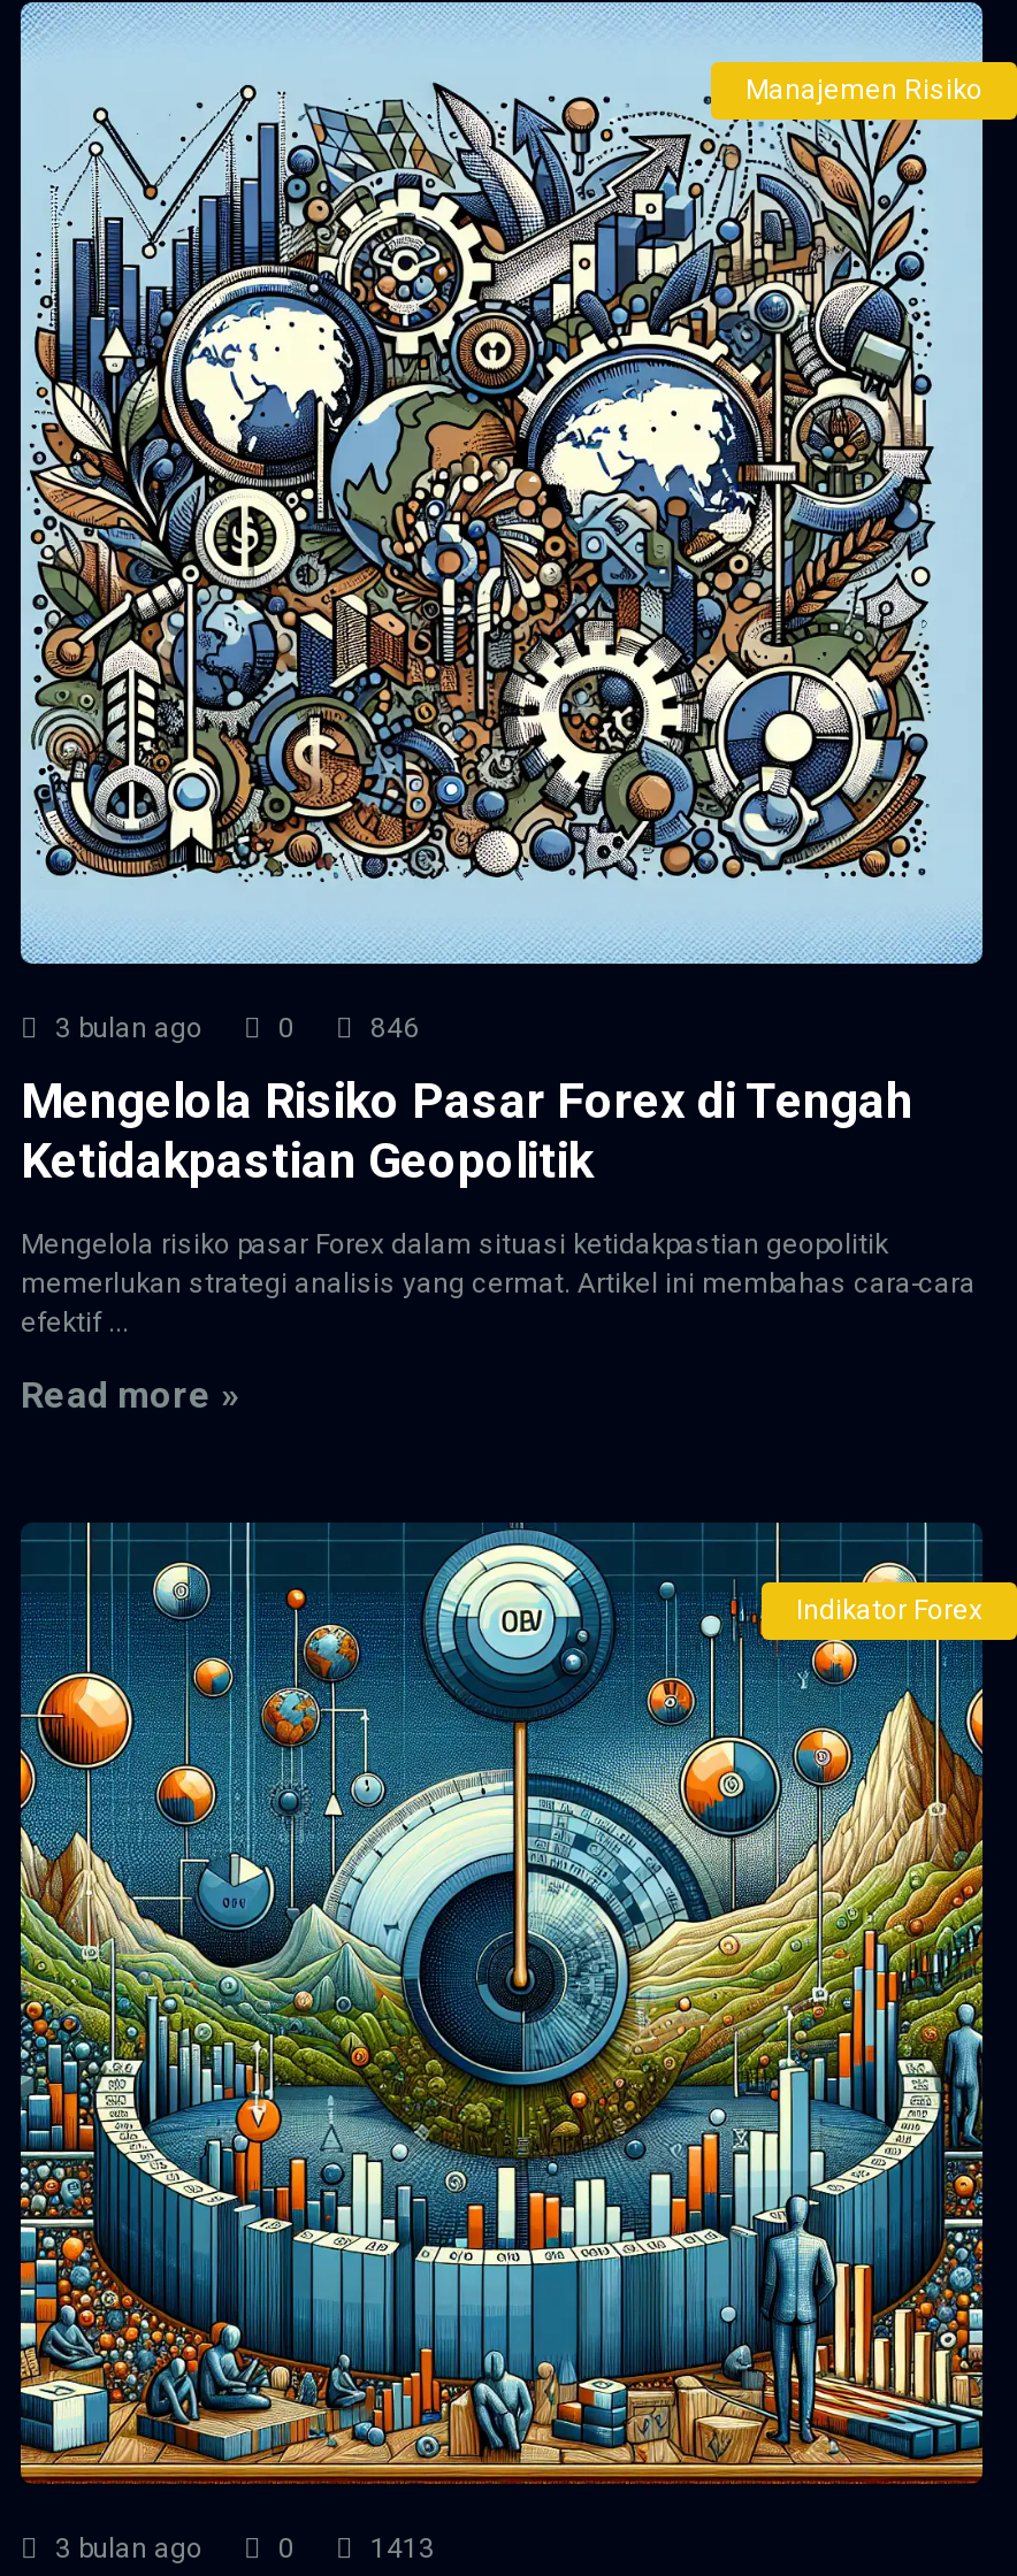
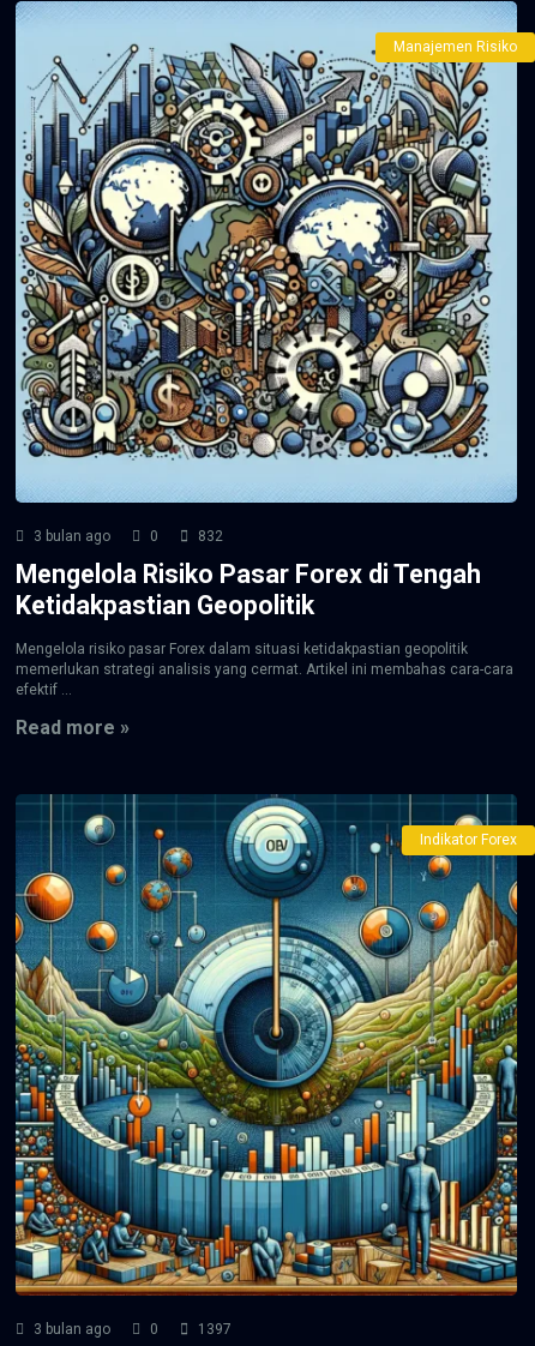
- 846
+ 832

- 1413
+ 1397
